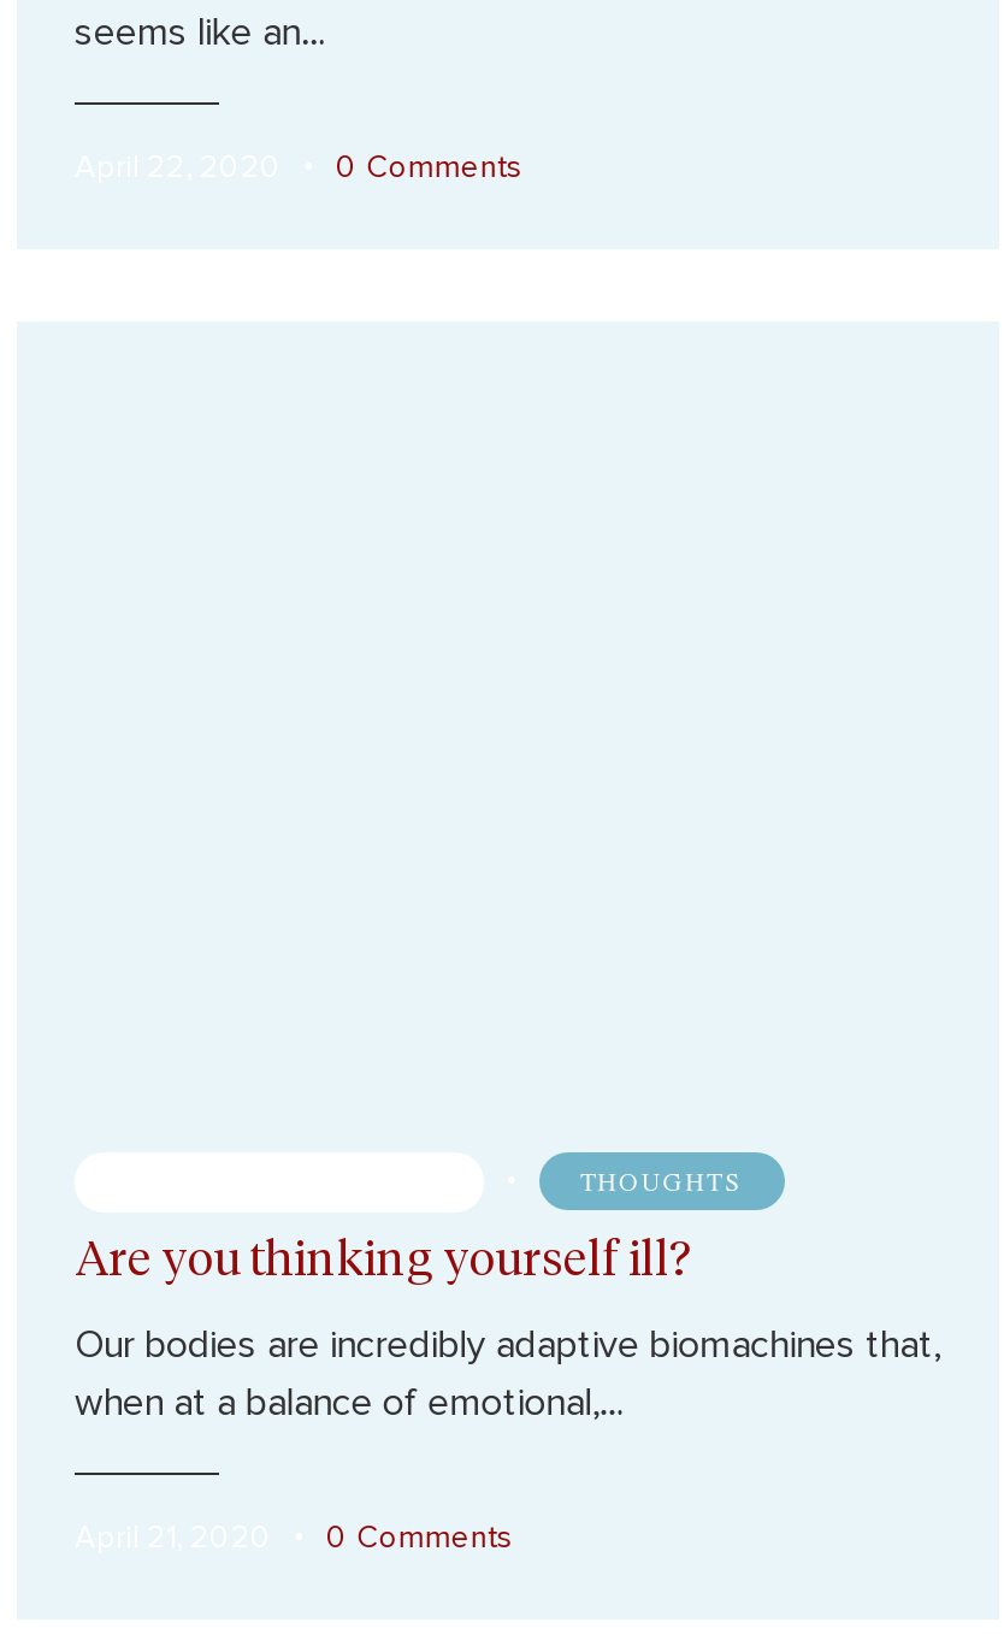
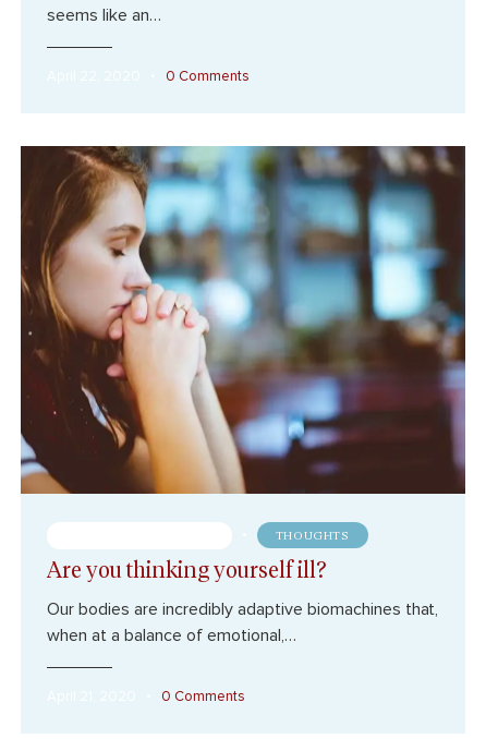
+ [image]
